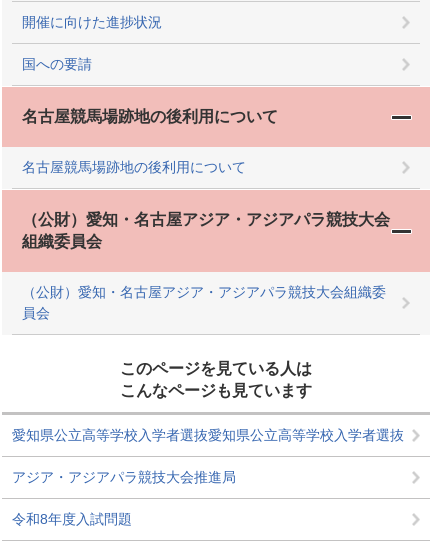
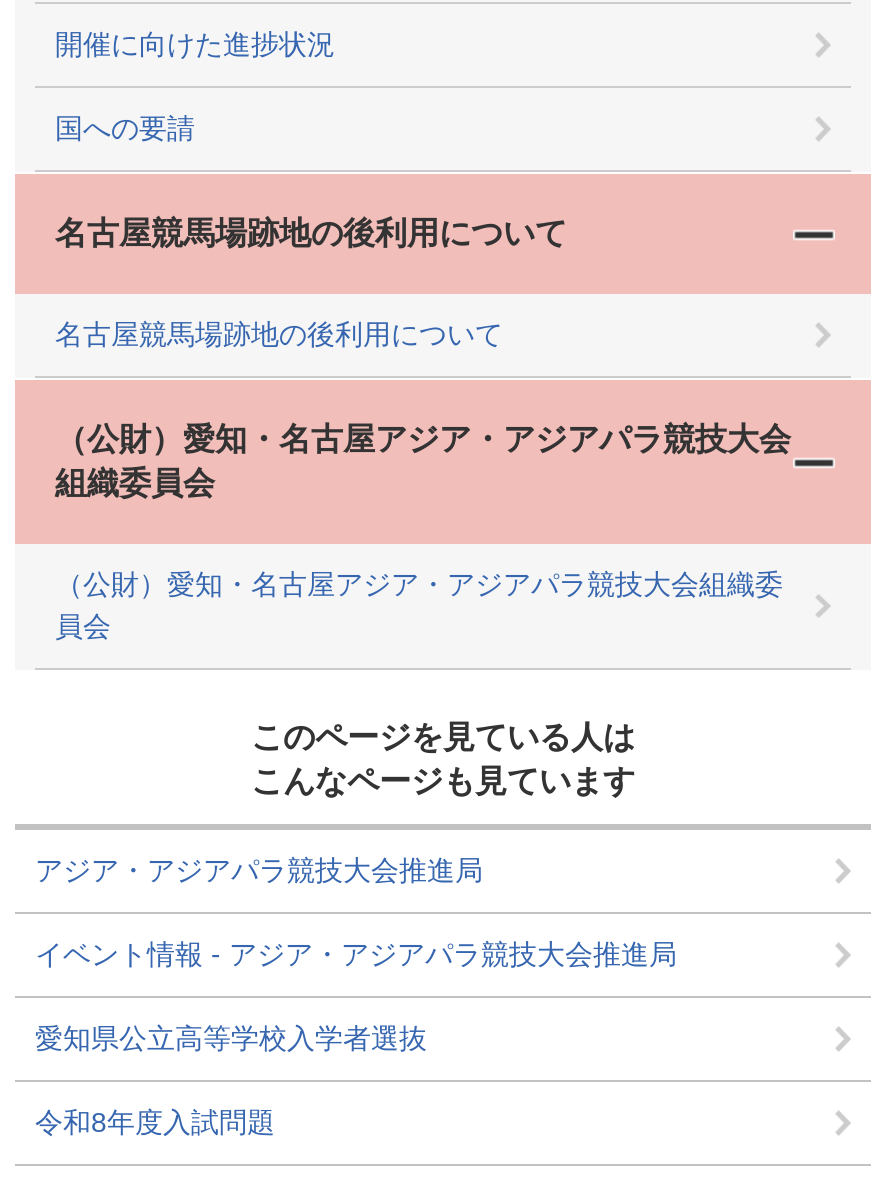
- 愛知県公立高等学校入学者選抜愛知県公立高等学校入学者選抜

moved up: アジア・アジアパラ競技大会推進局

+ イベント情報 - アジア・アジアパラ競技大会推進局
+ 愛知県公立高等学校入学者選抜
